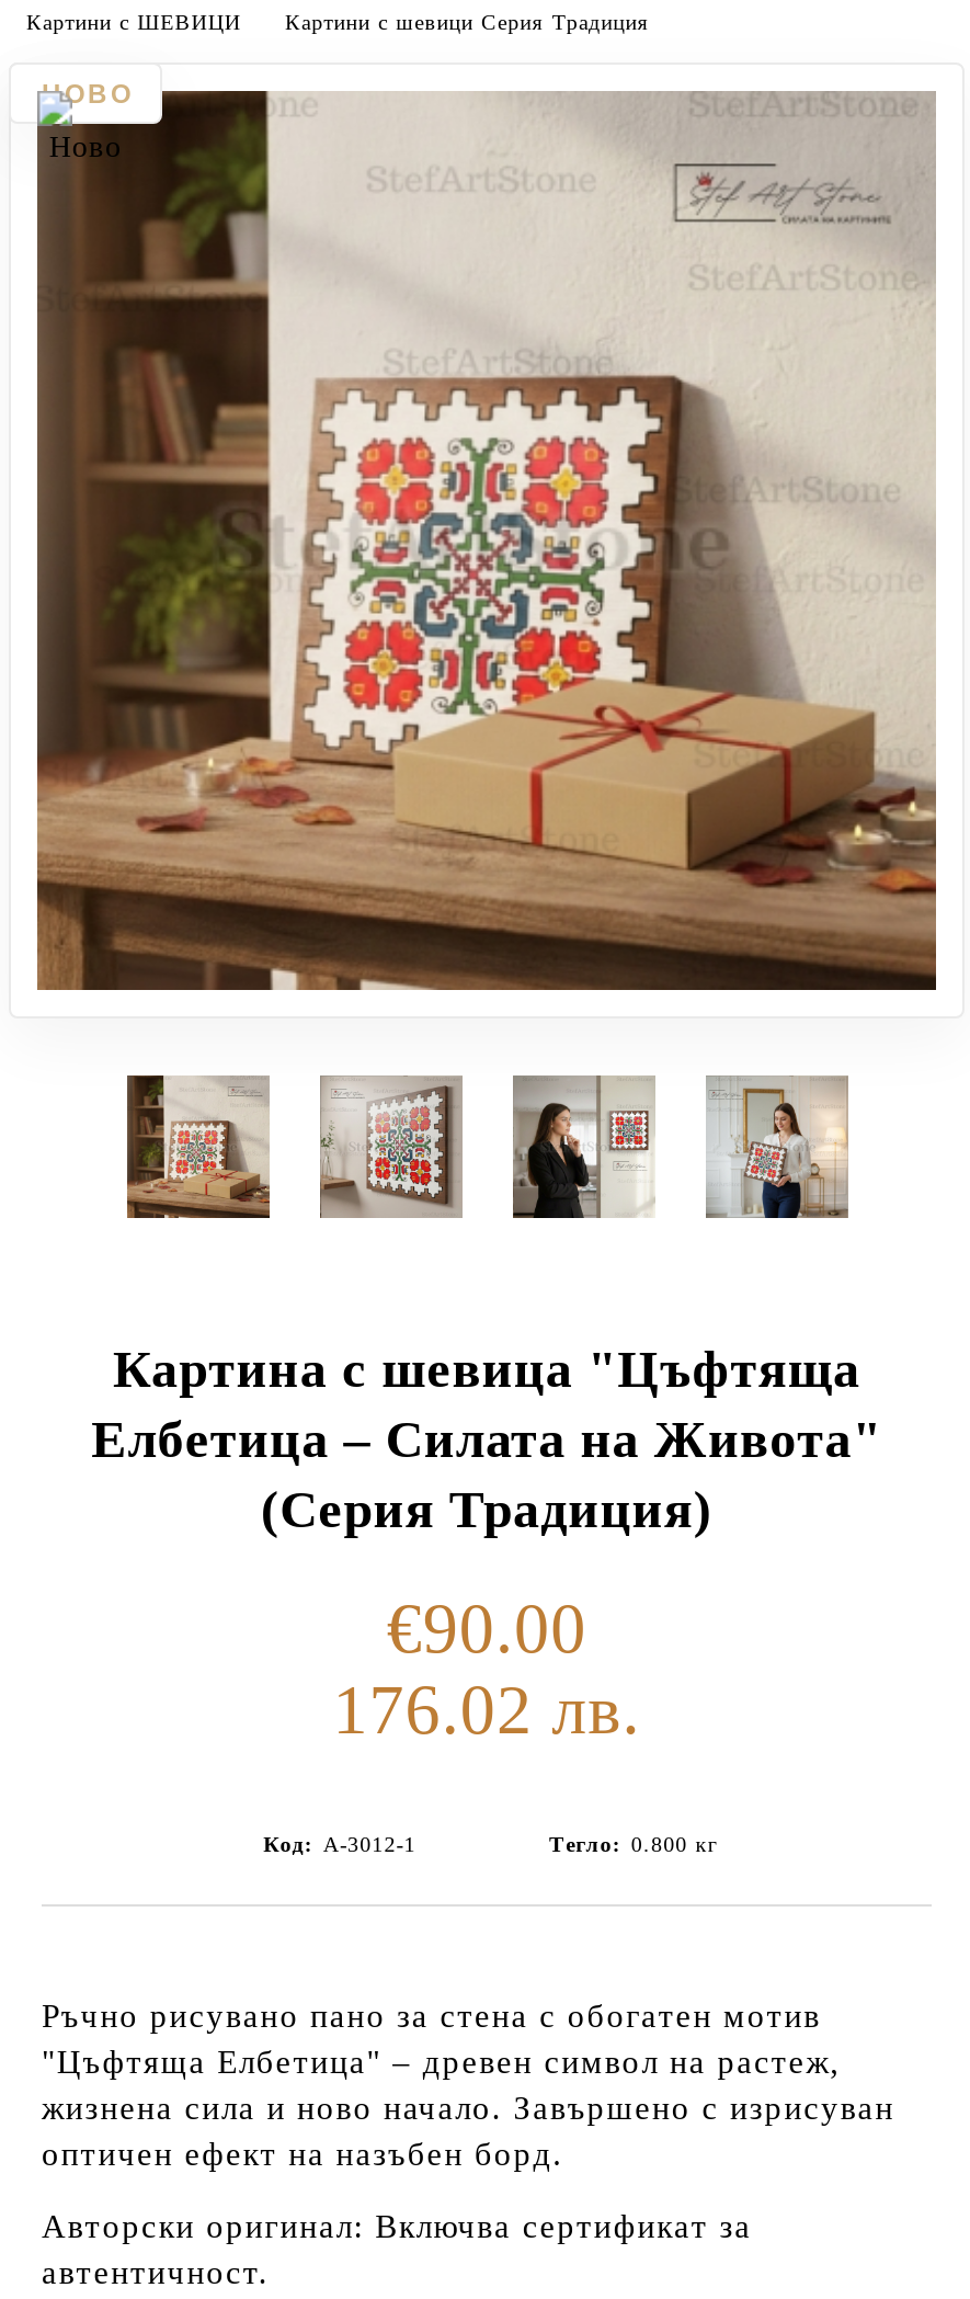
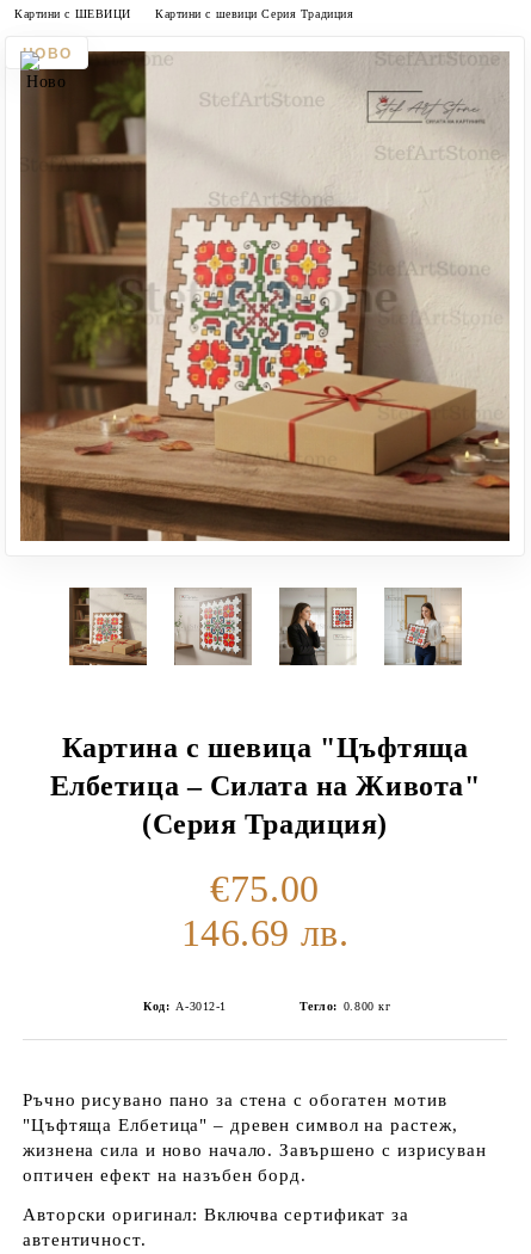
- €90.00
+ €75.00

- 176.02 лв.
+ 146.69 лв.
